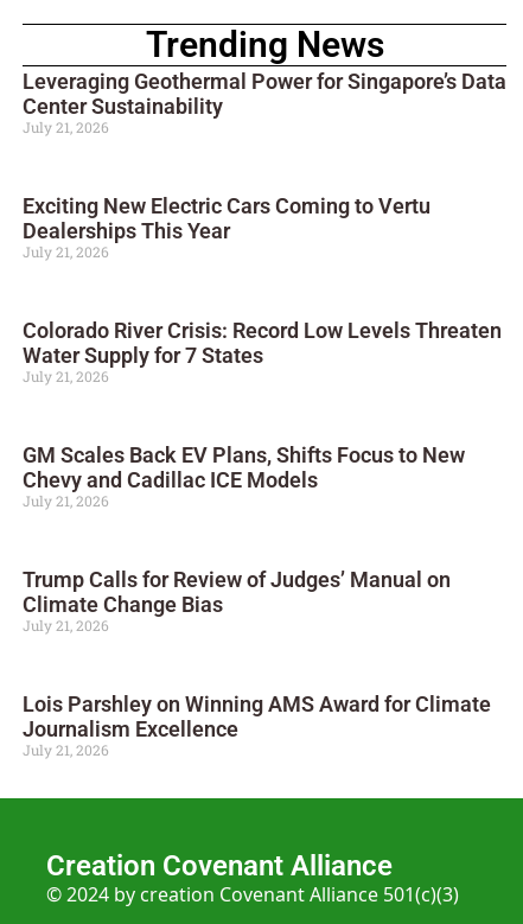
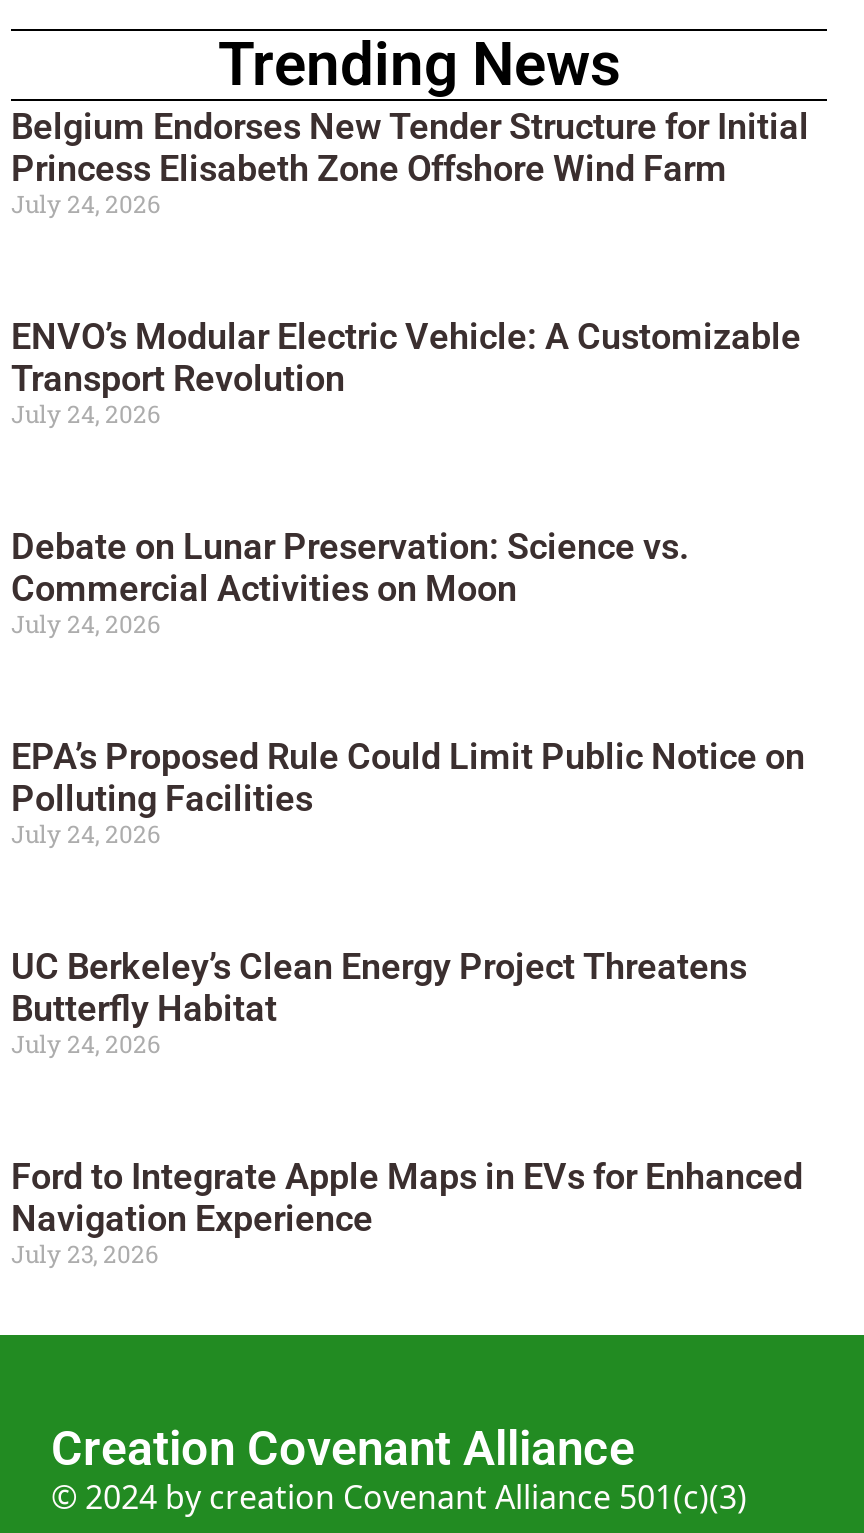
- Leveraging Geothermal Power for Singapore’s Data
- Center Sustainability
- July 21, 2026
+ Belgium Endorses New Tender Structure for Initial
+ Princess Elisabeth Zone Offshore Wind Farm
+ July 24, 2026

- Exciting New Electric Cars Coming to Vertu
- Dealerships This Year
- July 21, 2026
+ ENVO’s Modular Electric Vehicle: A Customizable
+ Transport Revolution
+ July 24, 2026

- Colorado River Crisis: Record Low Levels Threaten
- Water Supply for 7 States
- July 21, 2026
+ Debate on Lunar Preservation: Science vs.
+ Commercial Activities on Moon
+ July 24, 2026

- GM Scales Back EV Plans, Shifts Focus to New
- Chevy and Cadillac ICE Models
- July 21, 2026
+ EPA’s Proposed Rule Could Limit Public Notice on
+ Polluting Facilities
+ July 24, 2026

- Trump Calls for Review of Judges’ Manual on
- Climate Change Bias
- July 21, 2026
+ UC Berkeley’s Clean Energy Project Threatens
+ Butterfly Habitat
+ July 24, 2026

- Lois Parshley on Winning AMS Award for Climate
- Journalism Excellence
- July 21, 2026
+ Ford to Integrate Apple Maps in EVs for Enhanced
+ Navigation Experience
+ July 23, 2026
